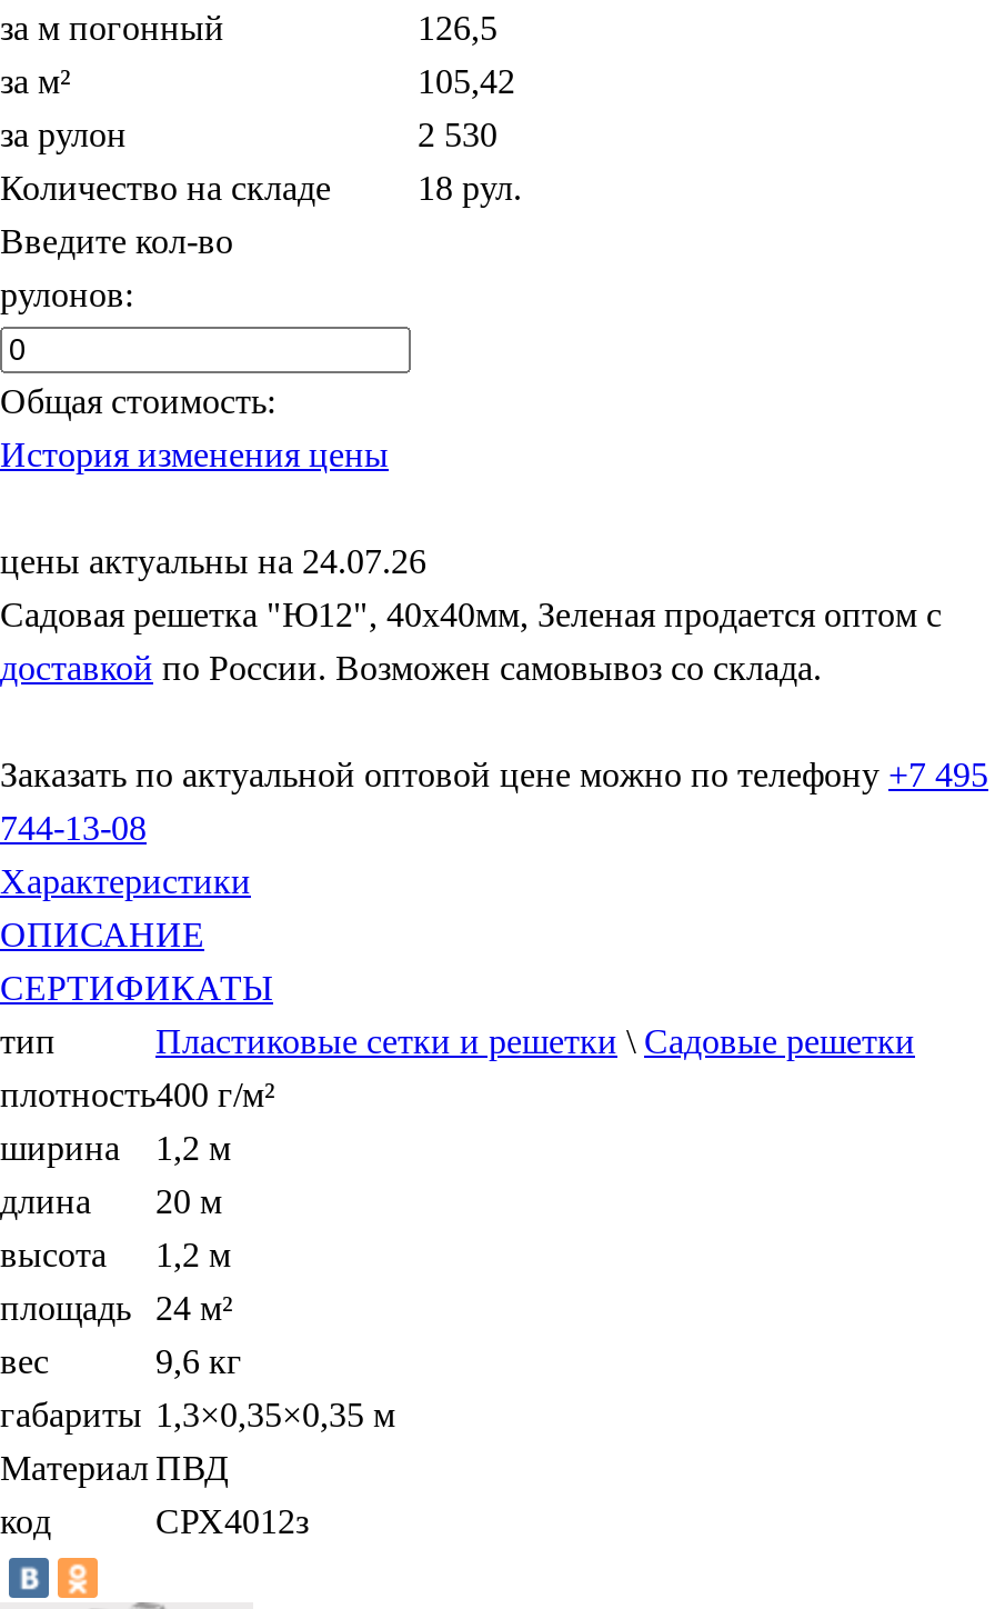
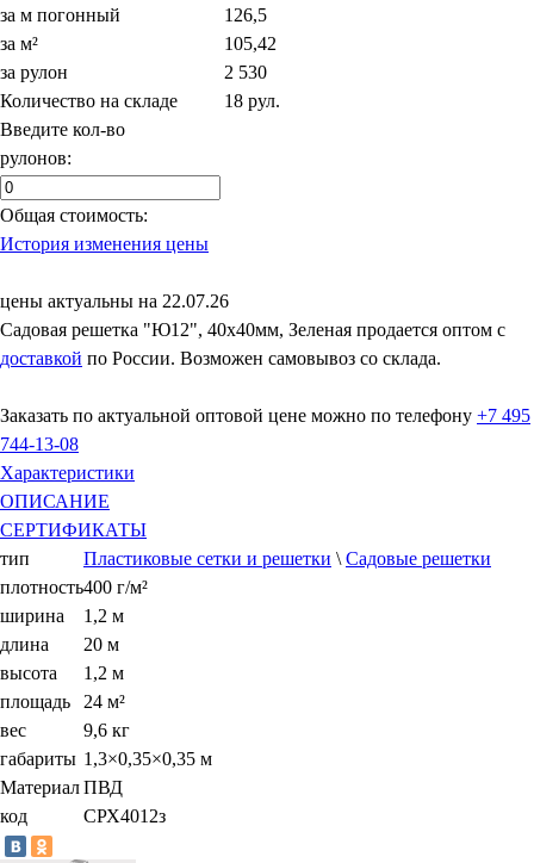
- цены актуальны на 24.07.26
+ цены актуальны на 22.07.26
